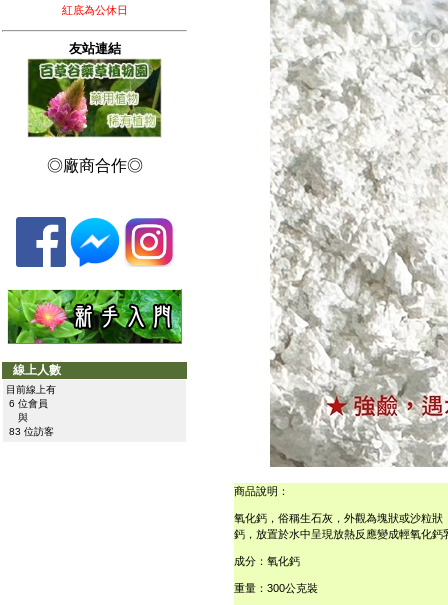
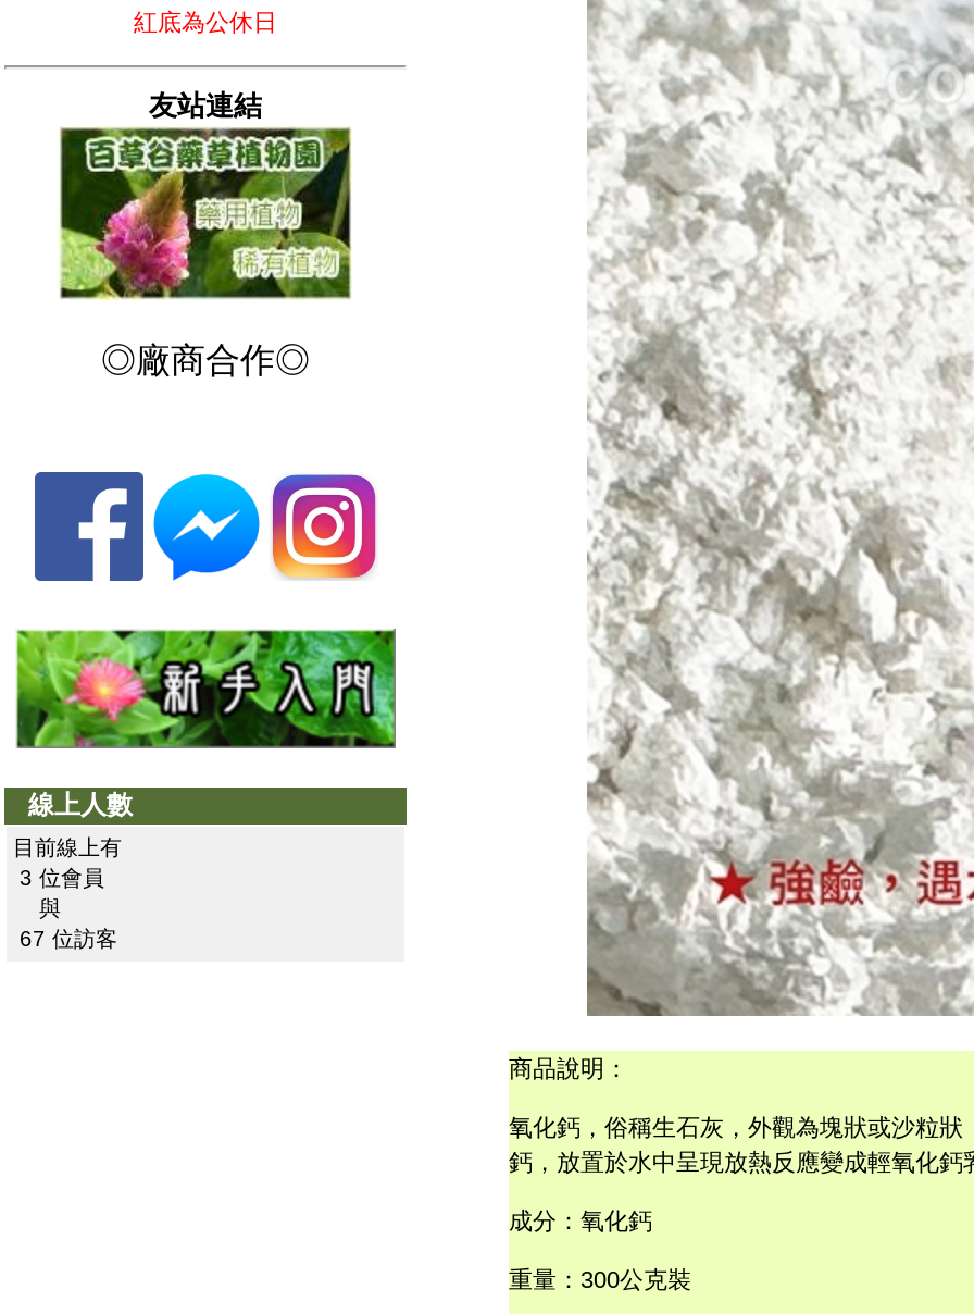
- 6 位會員
+ 3 位會員

- 83 位訪客
+ 67 位訪客
